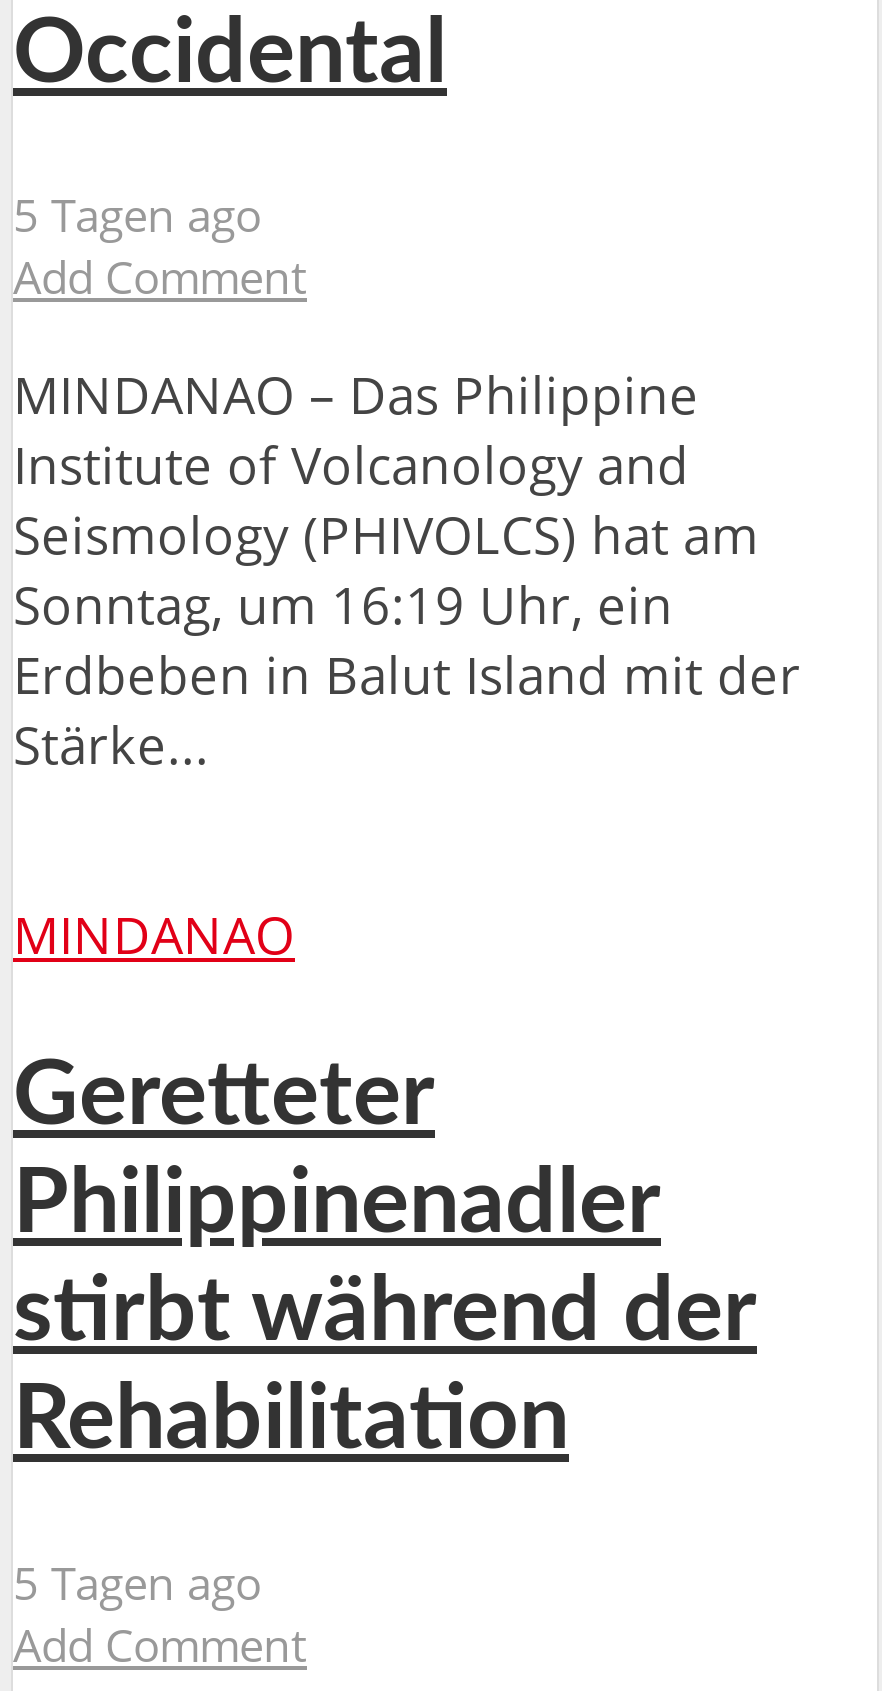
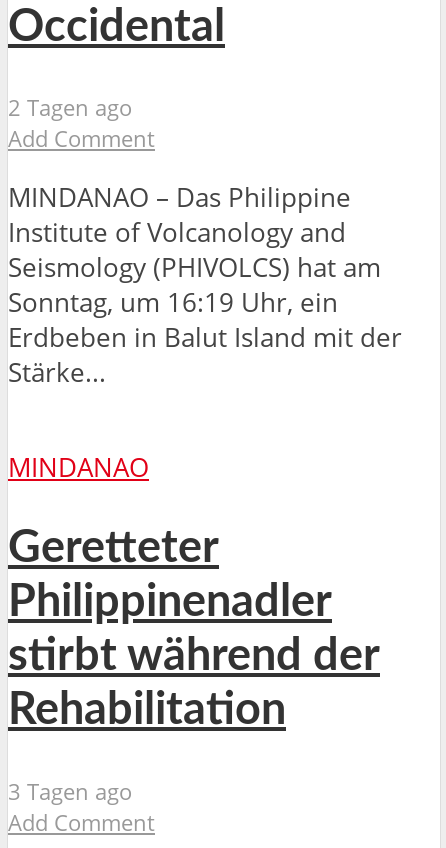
- 5 Tagen ago
+ 2 Tagen ago

- 5 Tagen ago
+ 3 Tagen ago
